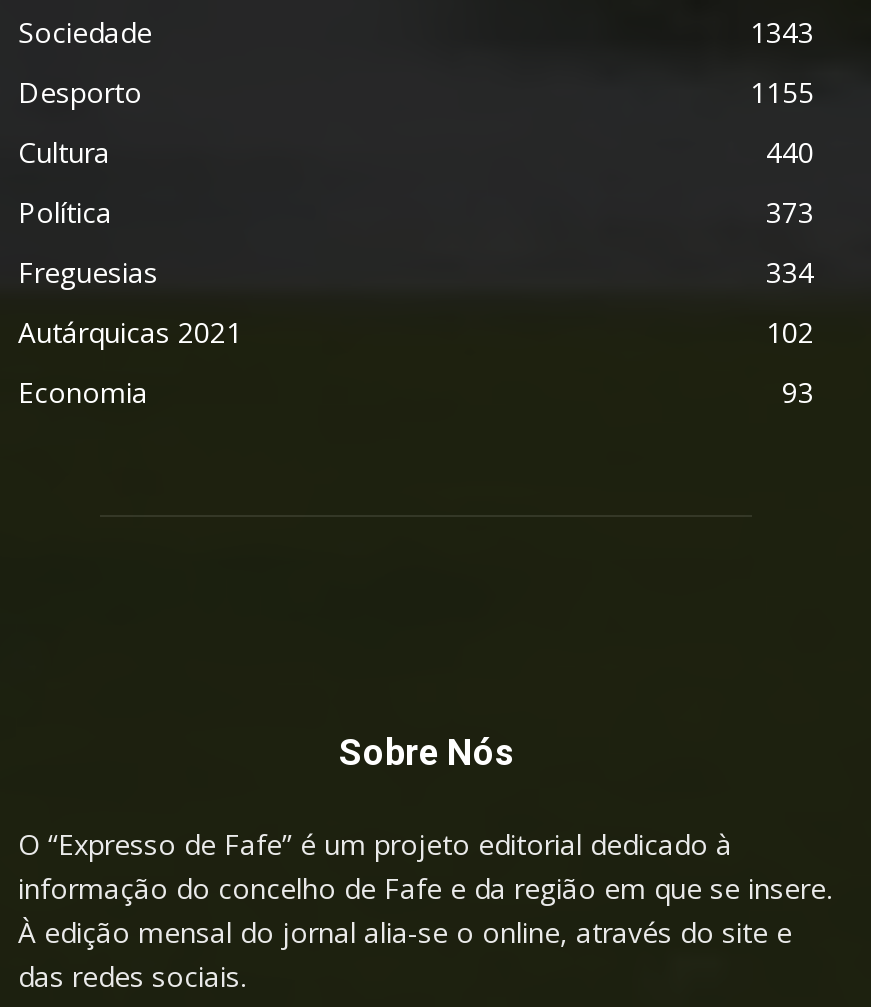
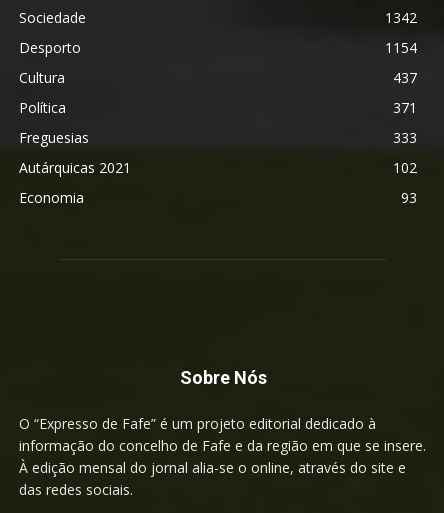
- 1343
+ 1342

- 1155
+ 1154

- 440
+ 437

- 373
+ 371

- 334
+ 333
